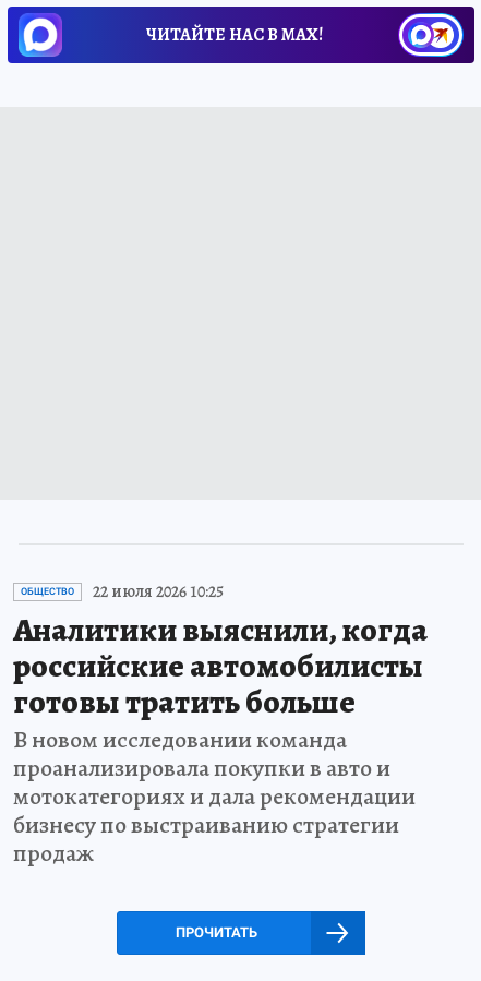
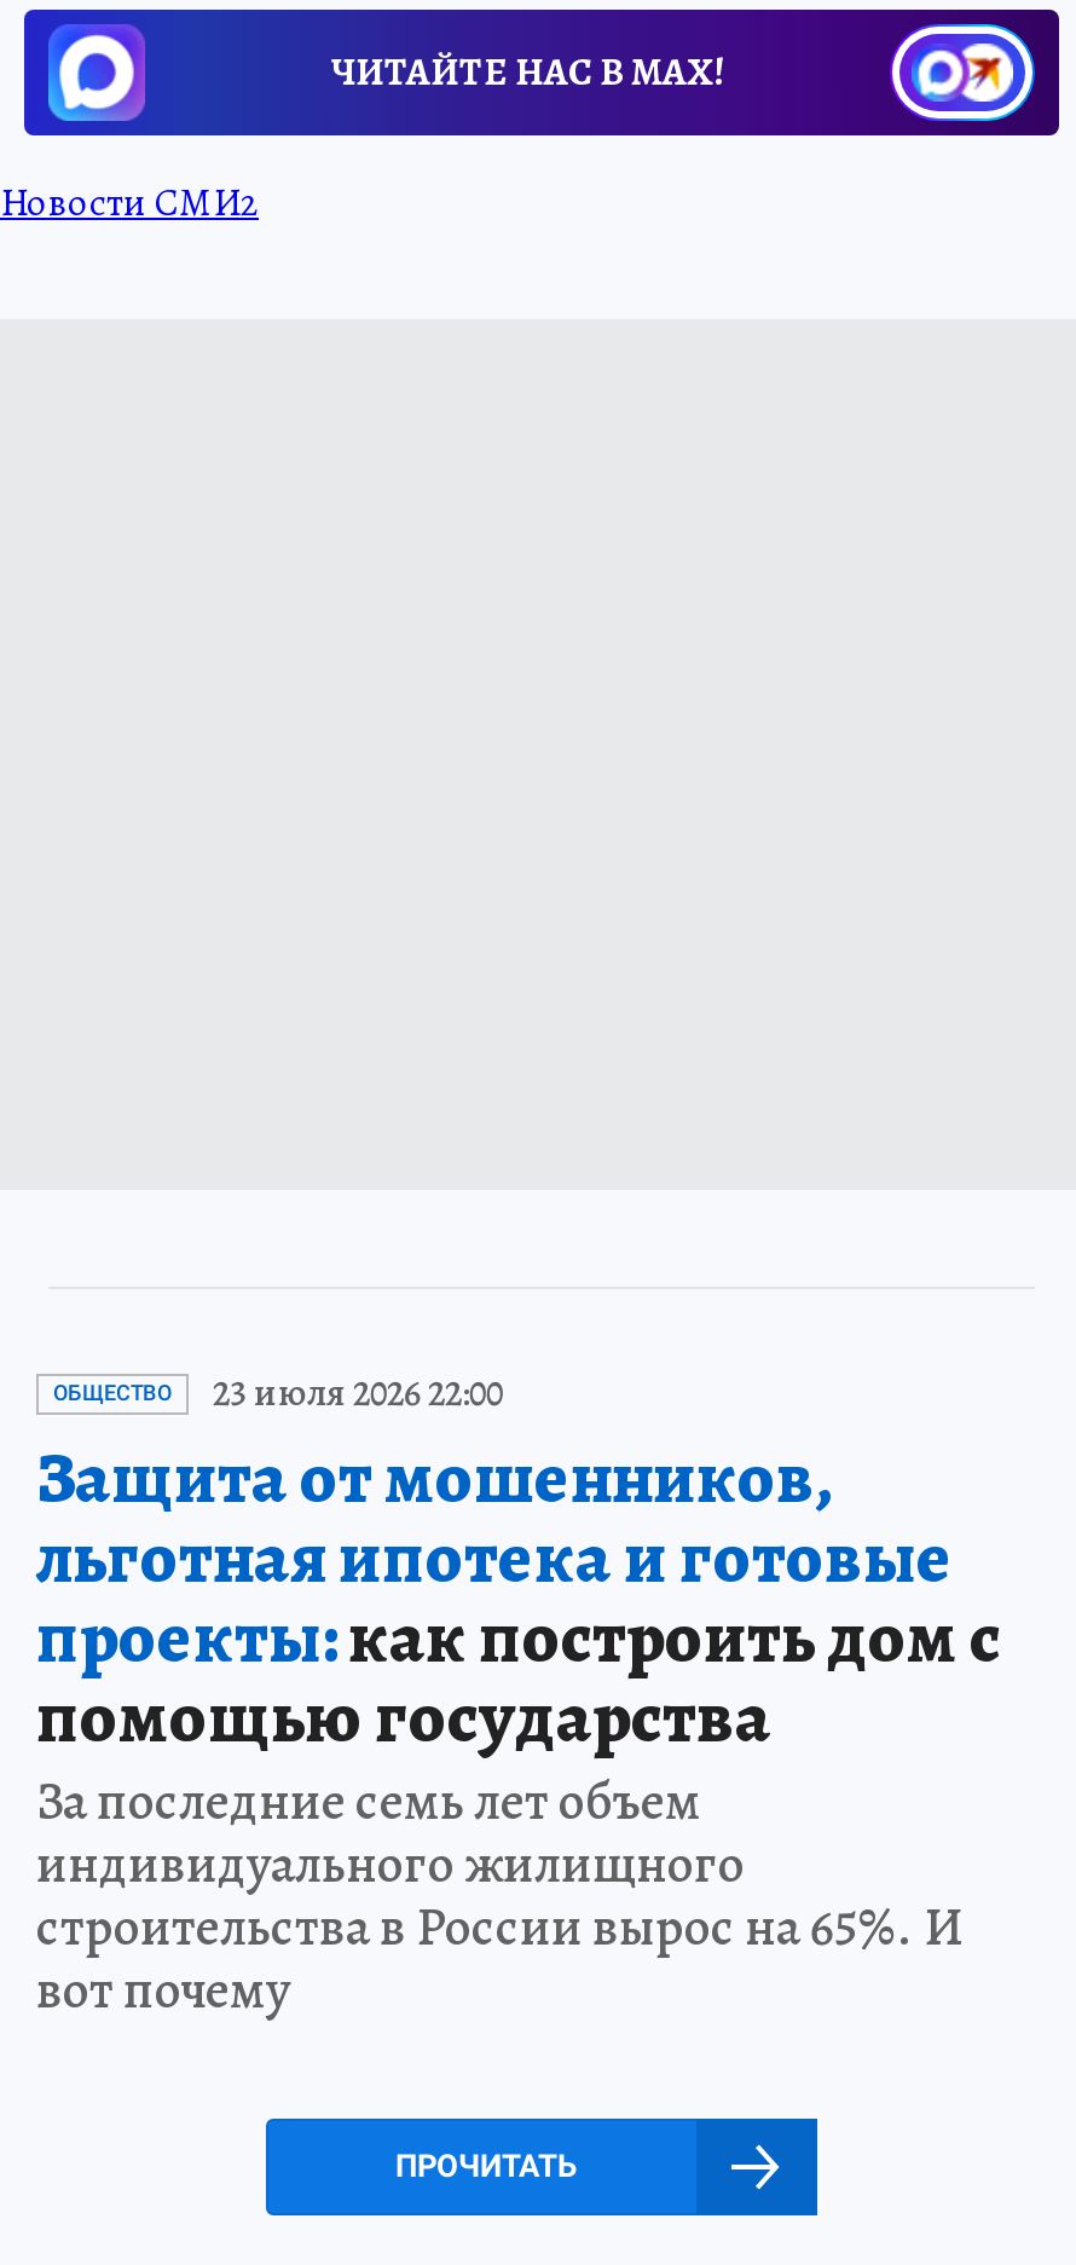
+ Новости СМИ2

- 22 июля 2026 10:25
- Аналитики выяснили, когда
- российские автомобилисты
- готовы тратить больше
- В новом исследовании команда
- проанализировала покупки в авто и
- мотокатегориях и дала рекомендации
- бизнесу по выстраиванию стратегии
- продаж
+ 23 июля 2026 22:00
+ Защита от мошенников,
+ льготная ипотека и готовые
+ проекты:как построить дом с
+ помощью государства
+ За последние семь лет объем
+ индивидуального жилищного
+ строительства в России вырос на 65%. И
+ вот почему
